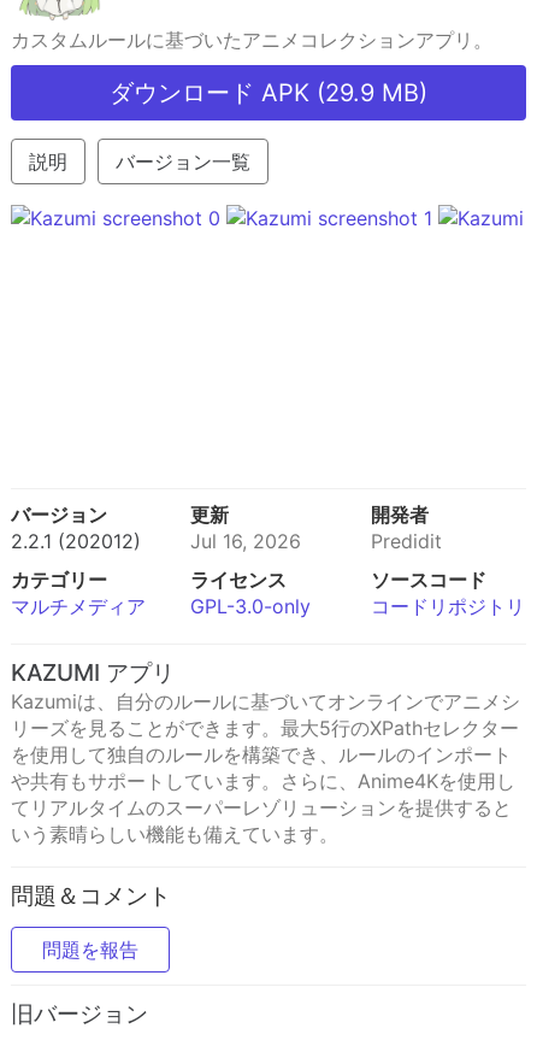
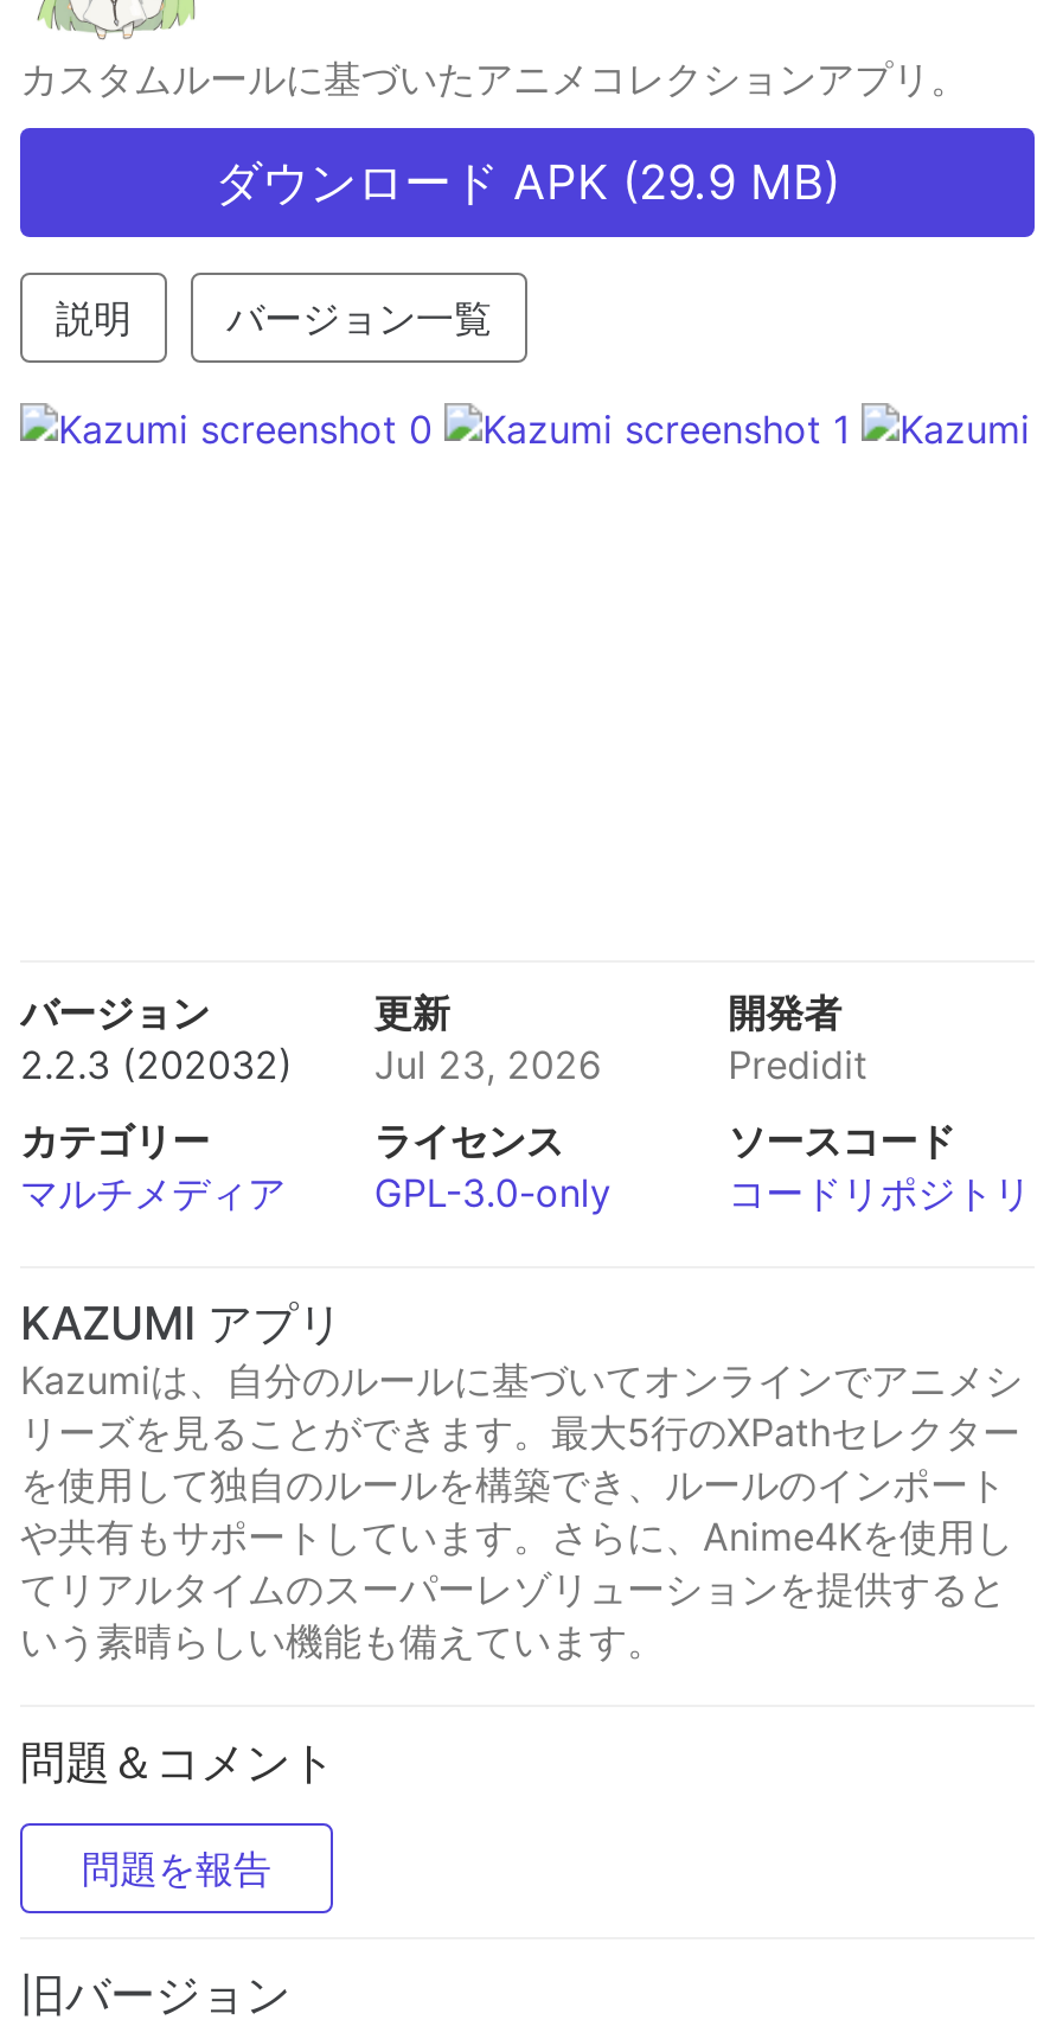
- 2.2.1 (202012)
+ 2.2.3 (202032)

- Jul 16, 2026
+ Jul 23, 2026
